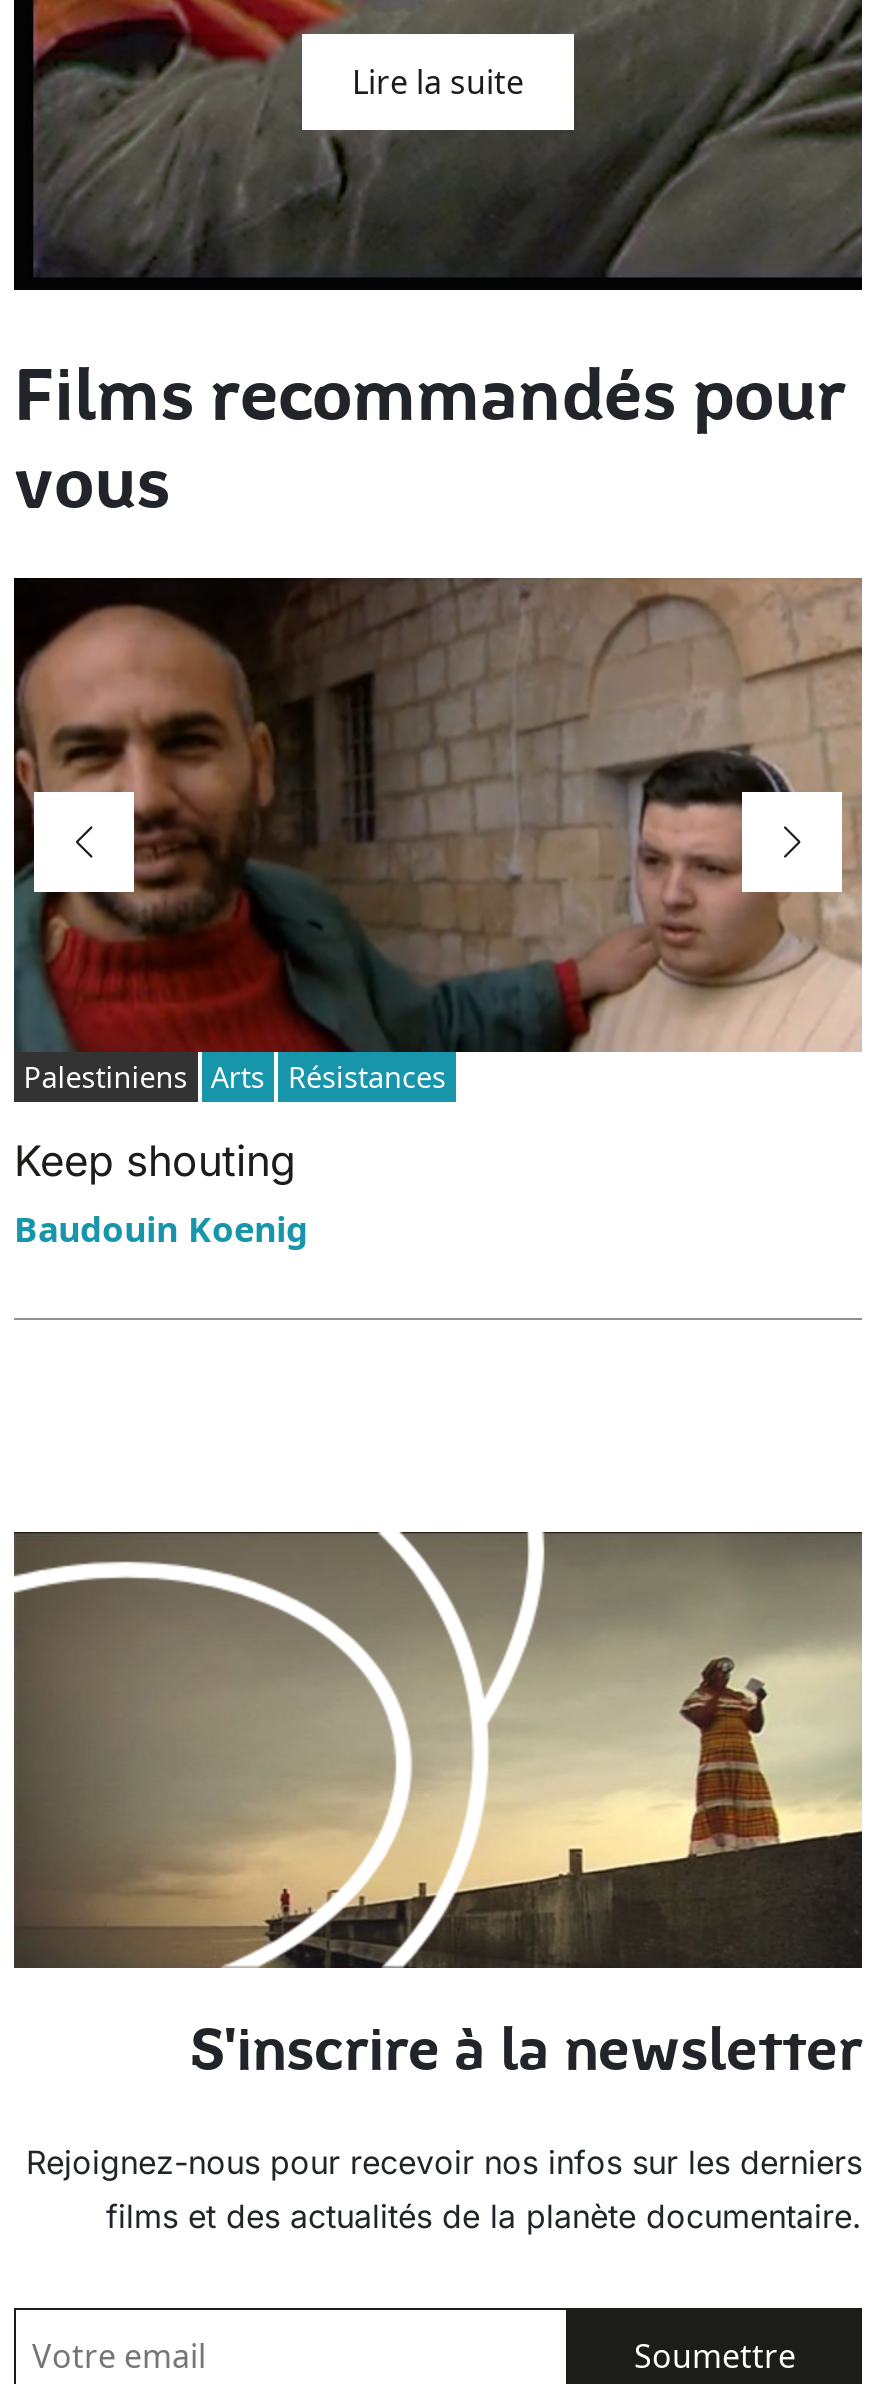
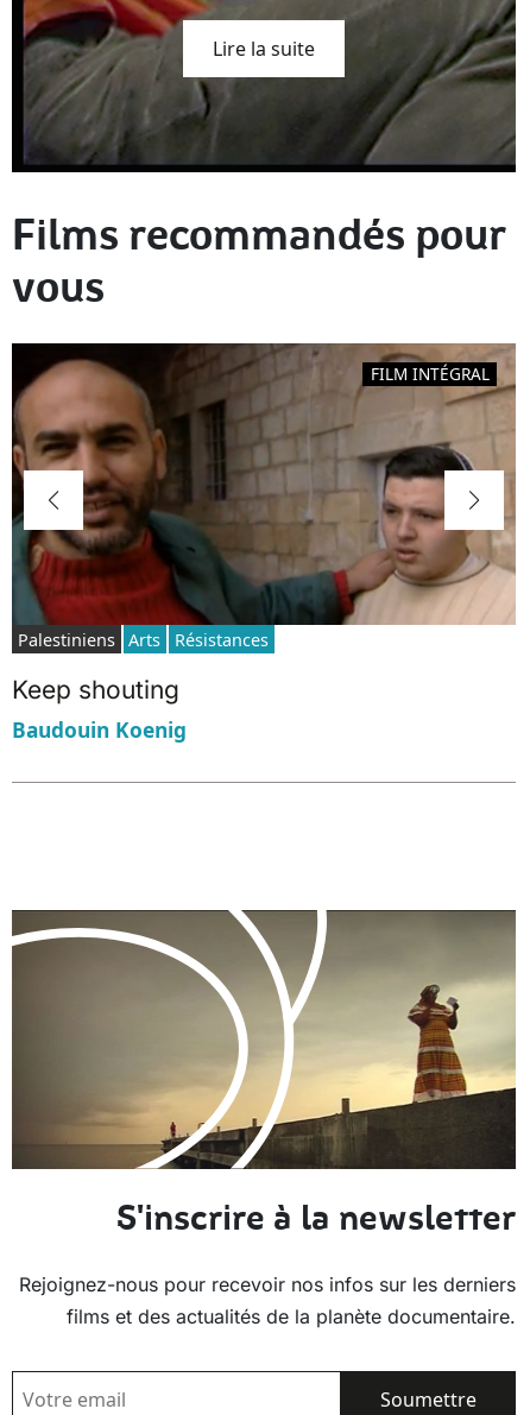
+ FILM INTÉGRAL
